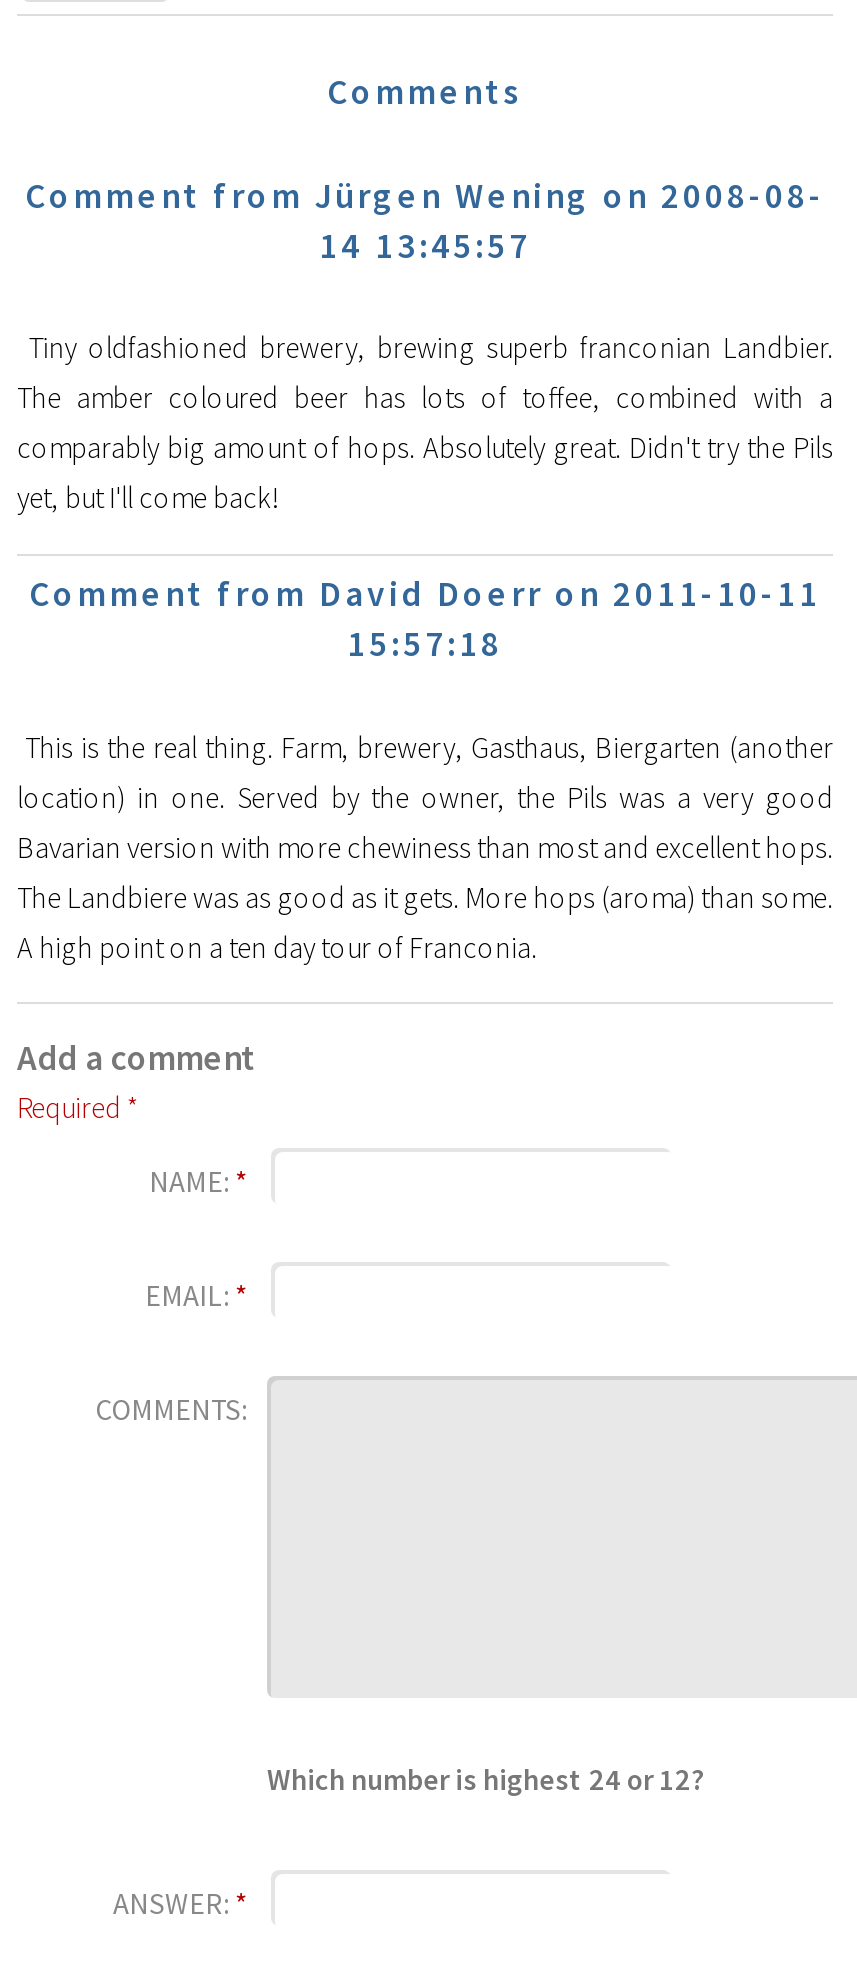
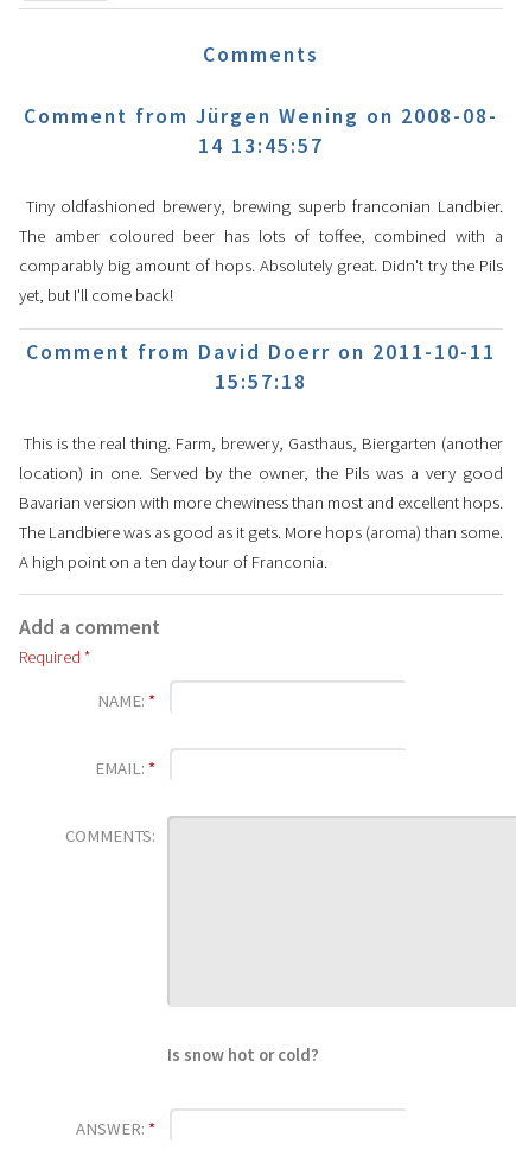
- Which number is highest 24 or 12?
+ Is snow hot or cold?
